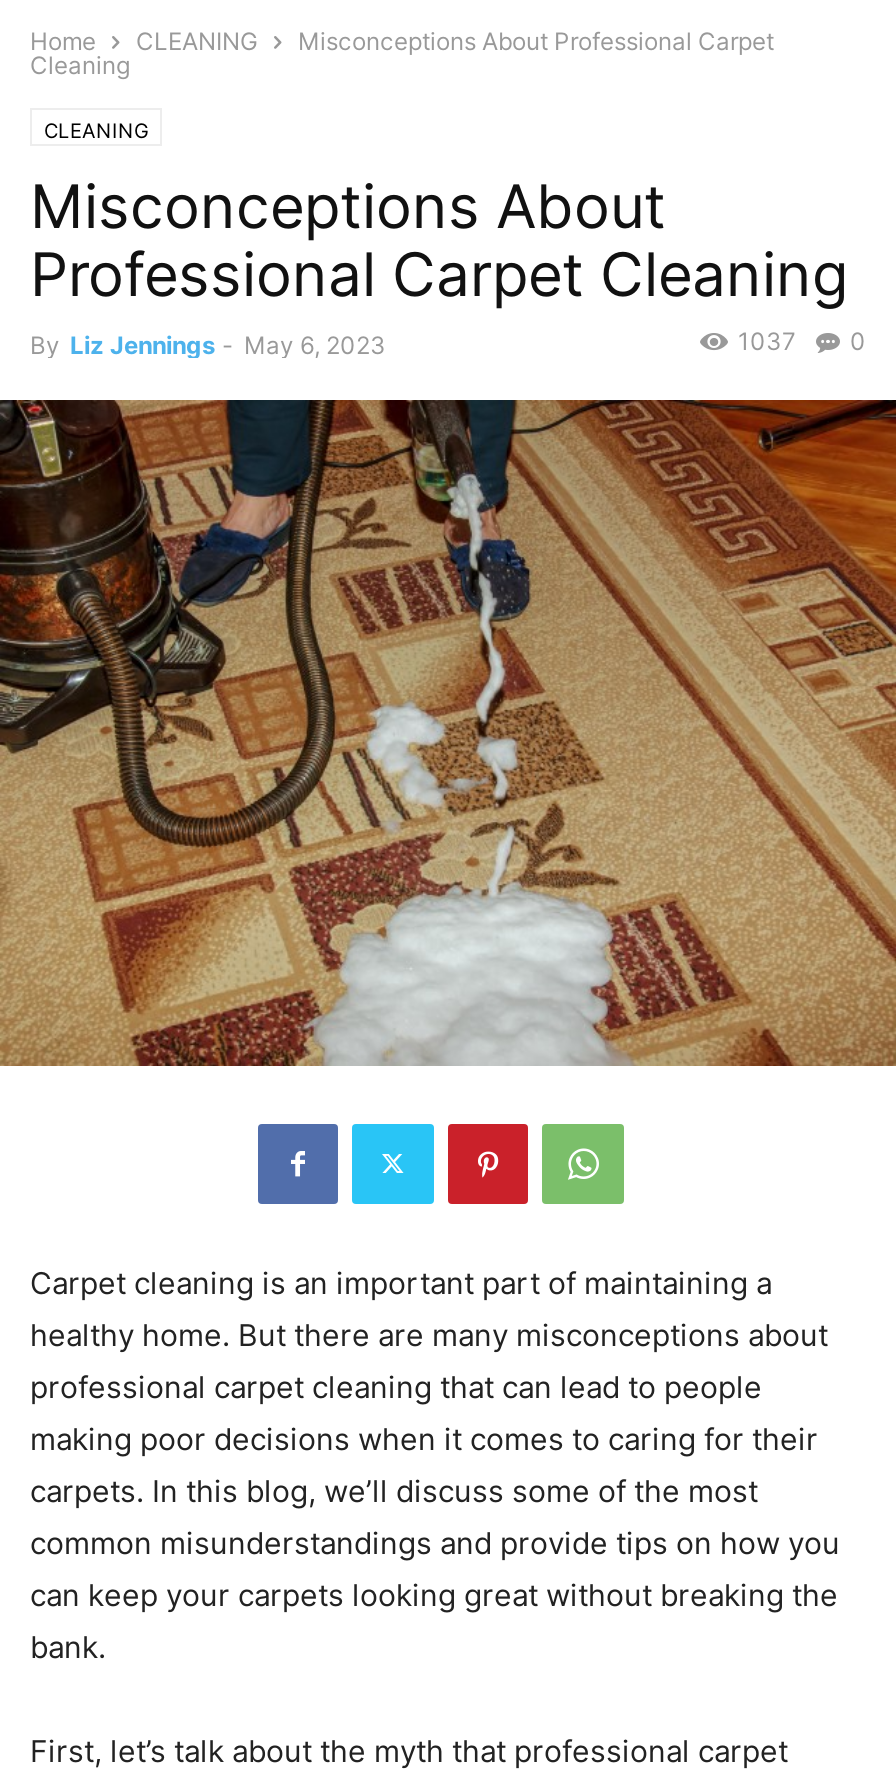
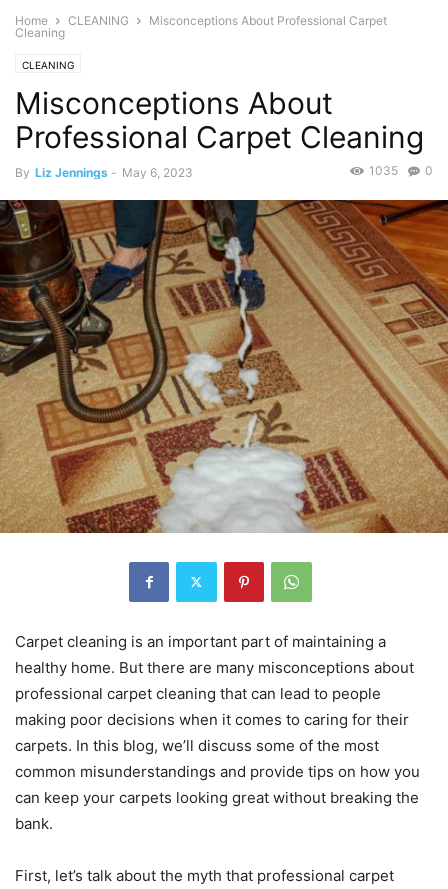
- 1037 0
+ 1035 0
